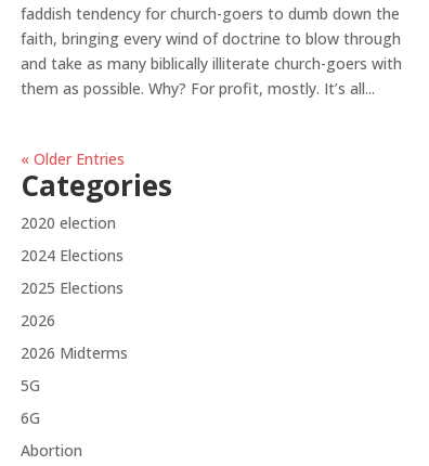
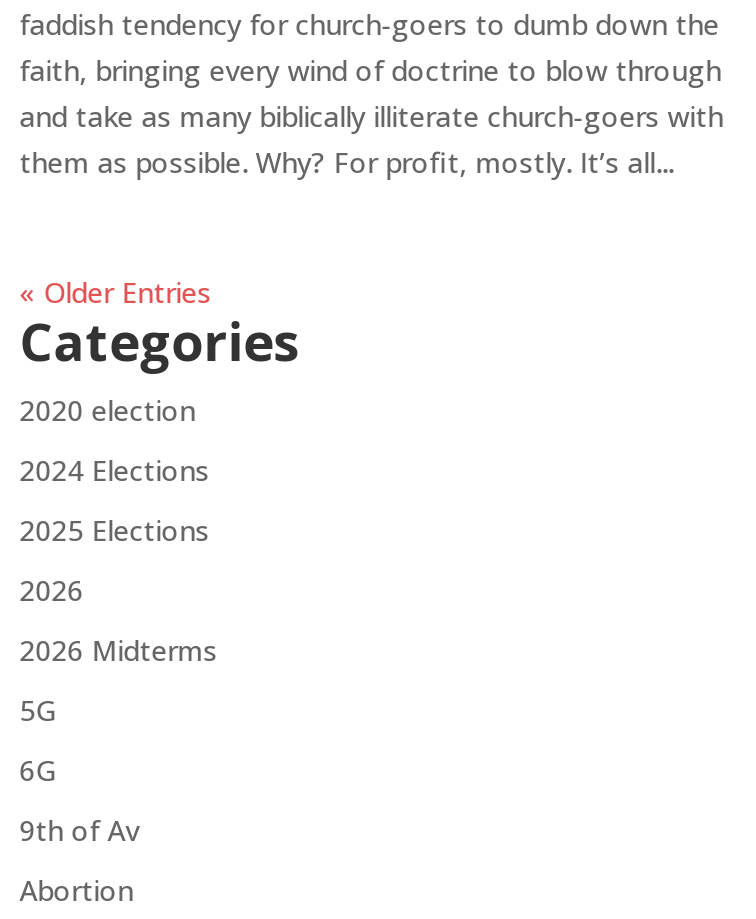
+ 9th of Av
